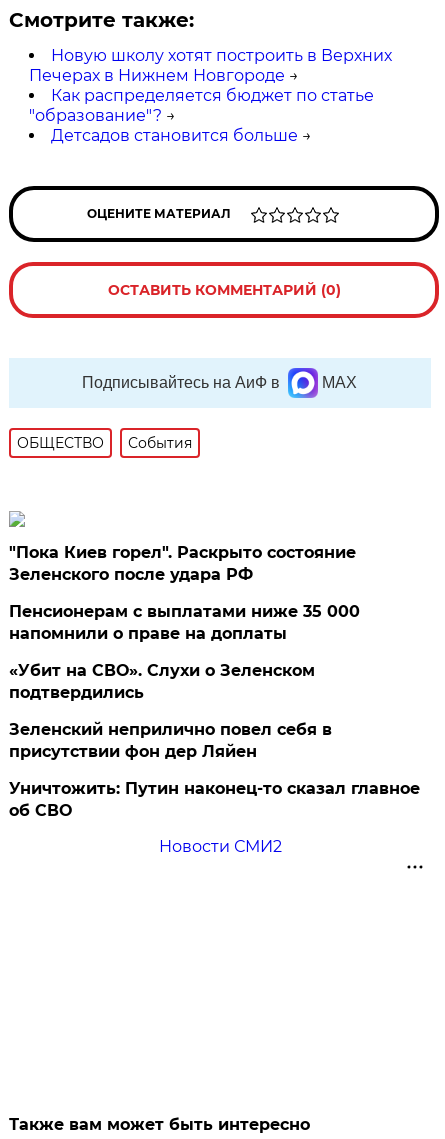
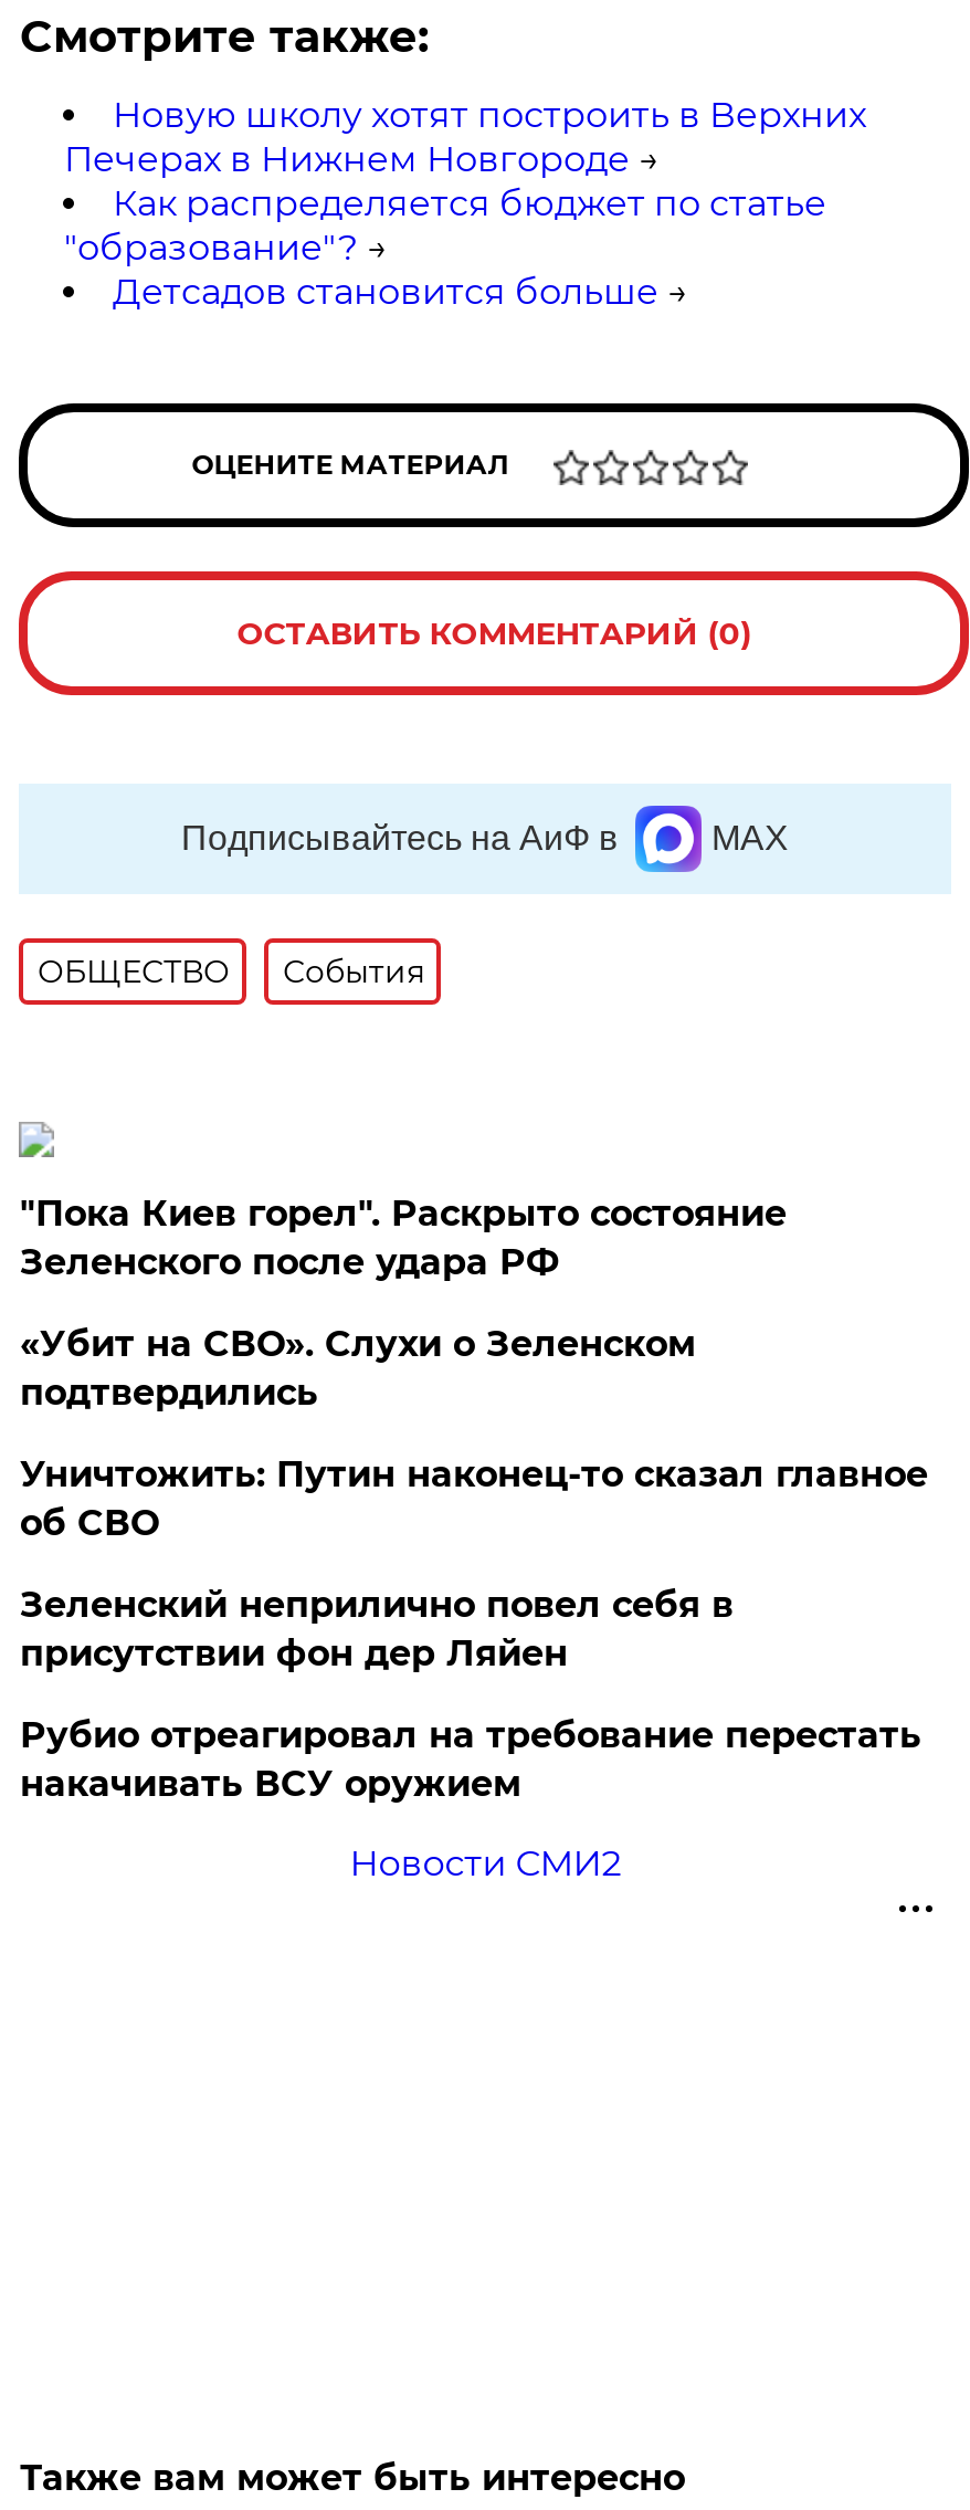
- Пенсионерам с выплатами ниже 35 000
- напомнили о праве на доплаты

moved up: «Убит на СВО». Слухи о Зеленском | подтвердились

+ Рубио отреагировал на требование перестать
+ накачивать ВСУ оружием

moved up: Уничтожить: Путин наконец-то сказал главное | об СВО
